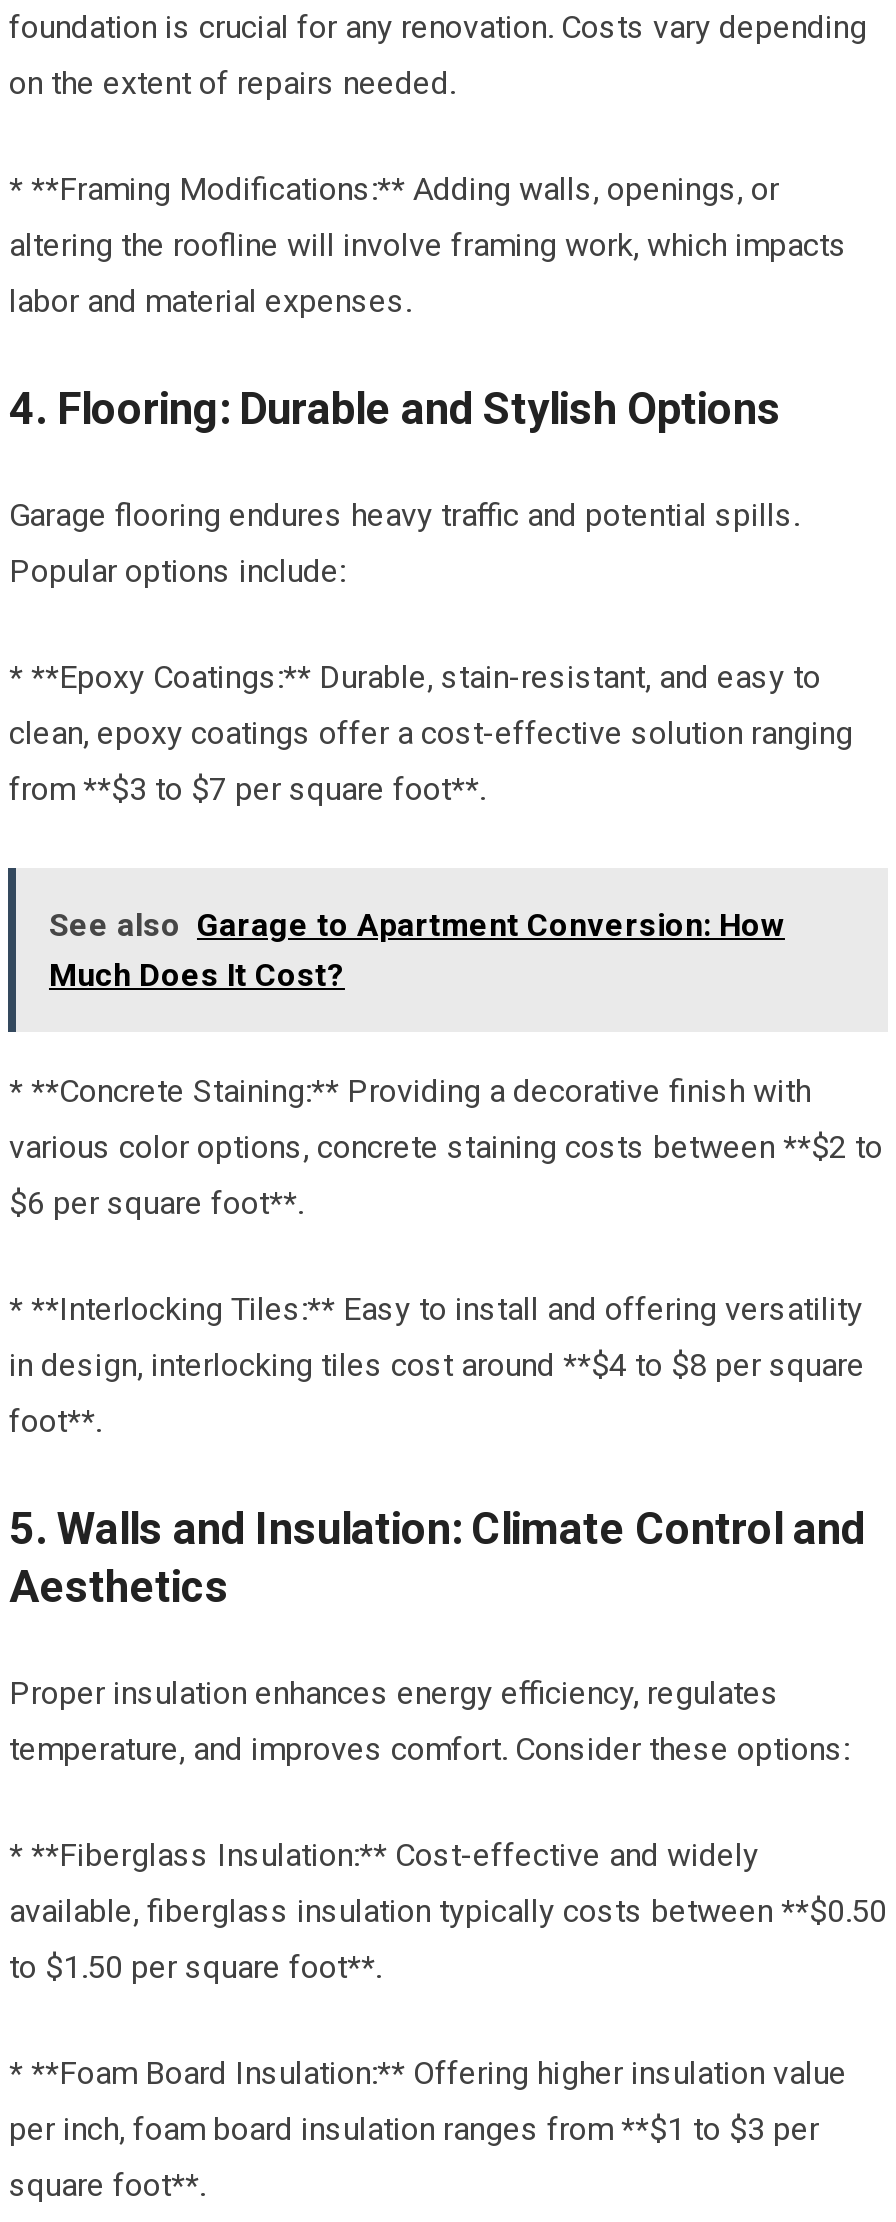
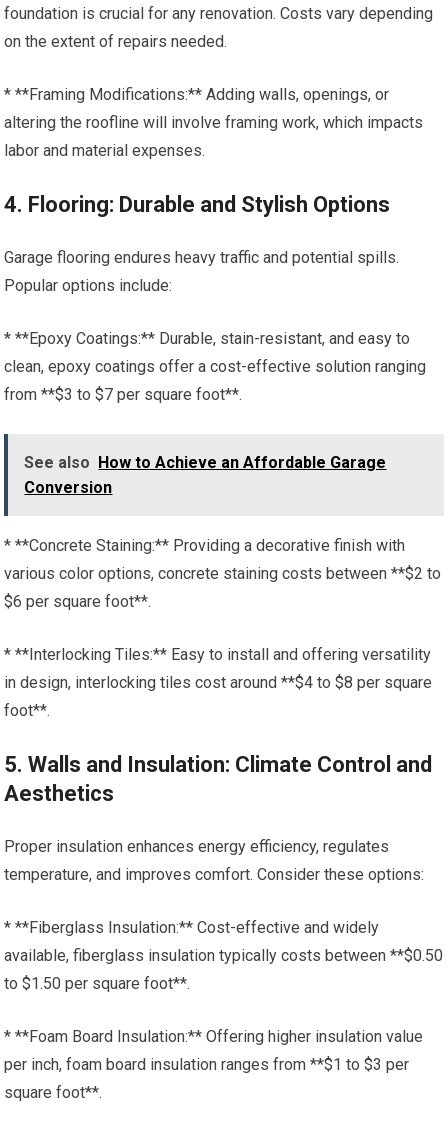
- See also Garage to Apartment Conversion: How
- Much Does It Cost?
+ See also How to Achieve an Affordable Garage
+ Conversion
